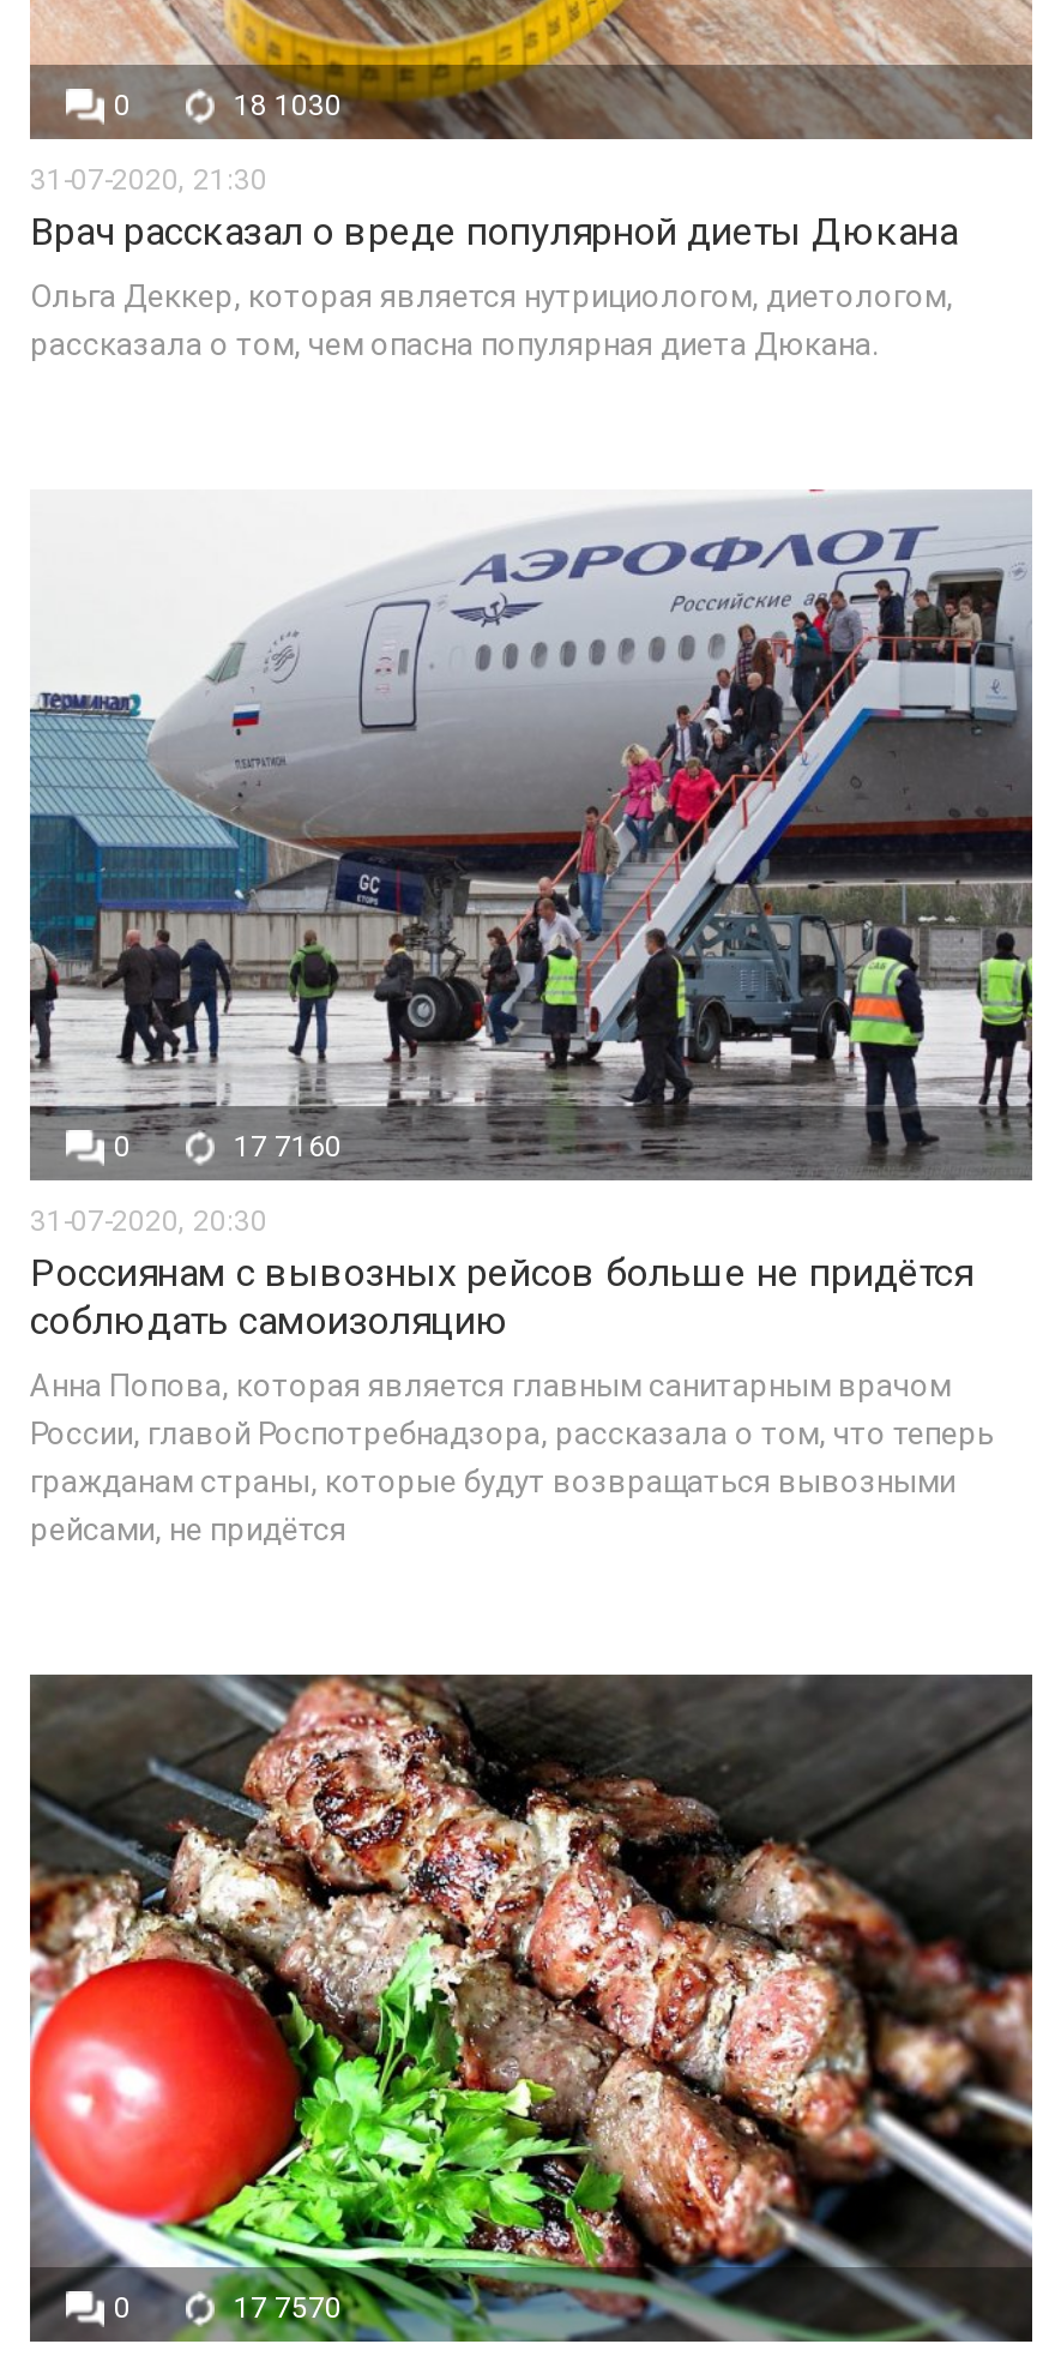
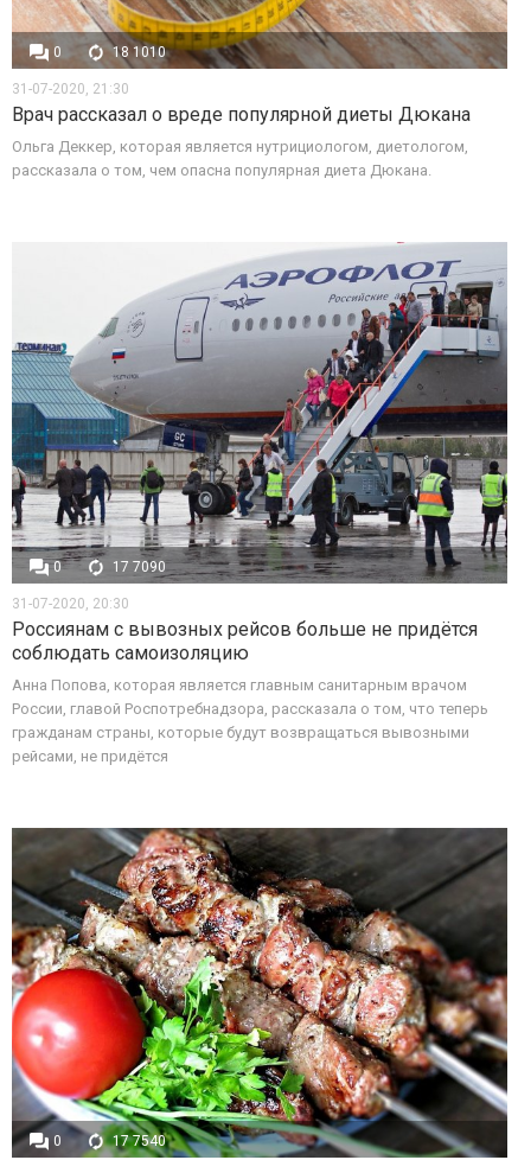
- 18 1030
+ 18 1010

- 17 7160
+ 17 7090

- 17 7570
+ 17 7540
